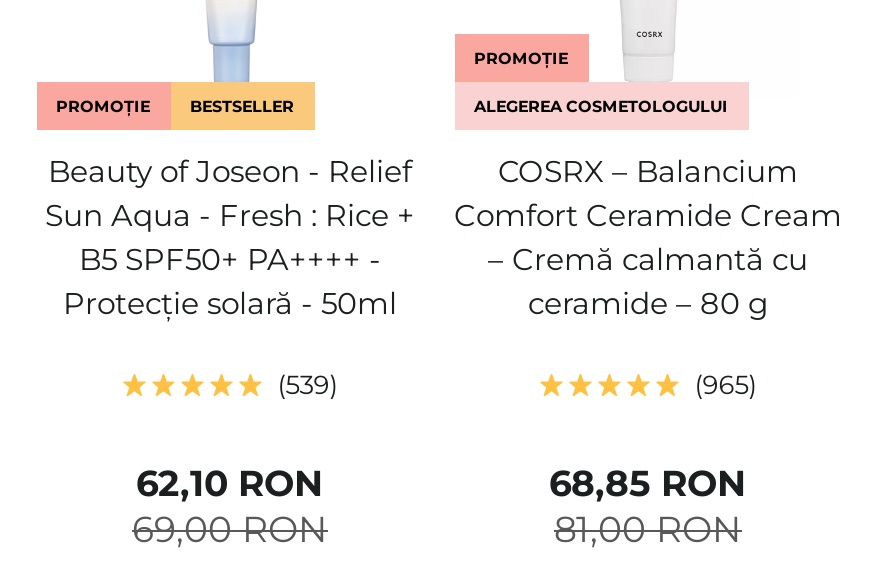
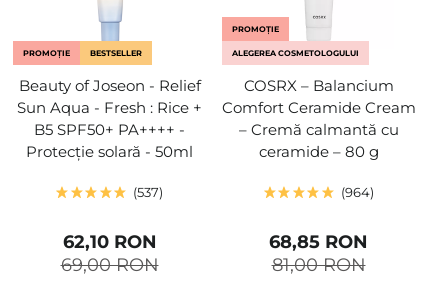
- 539
+ 537

- 965
+ 964
